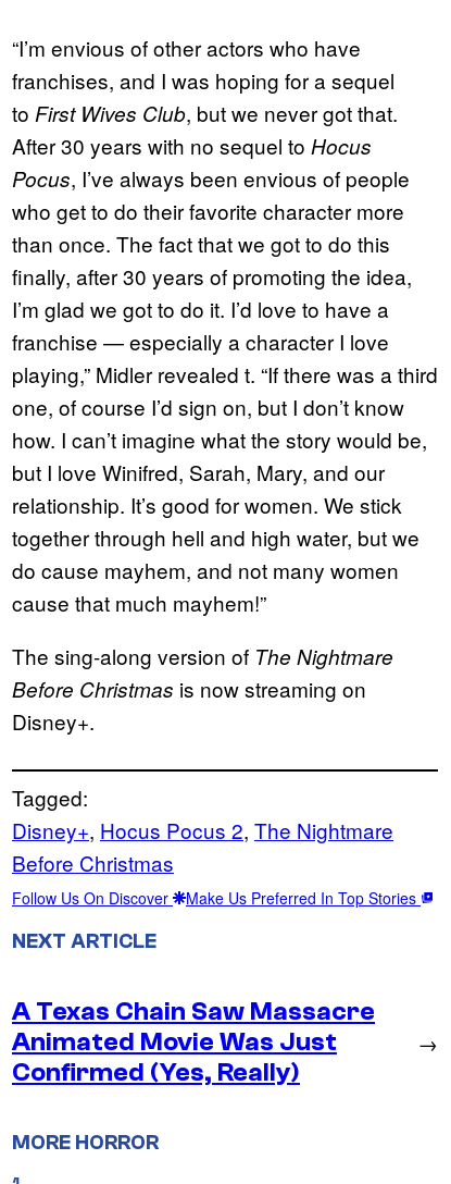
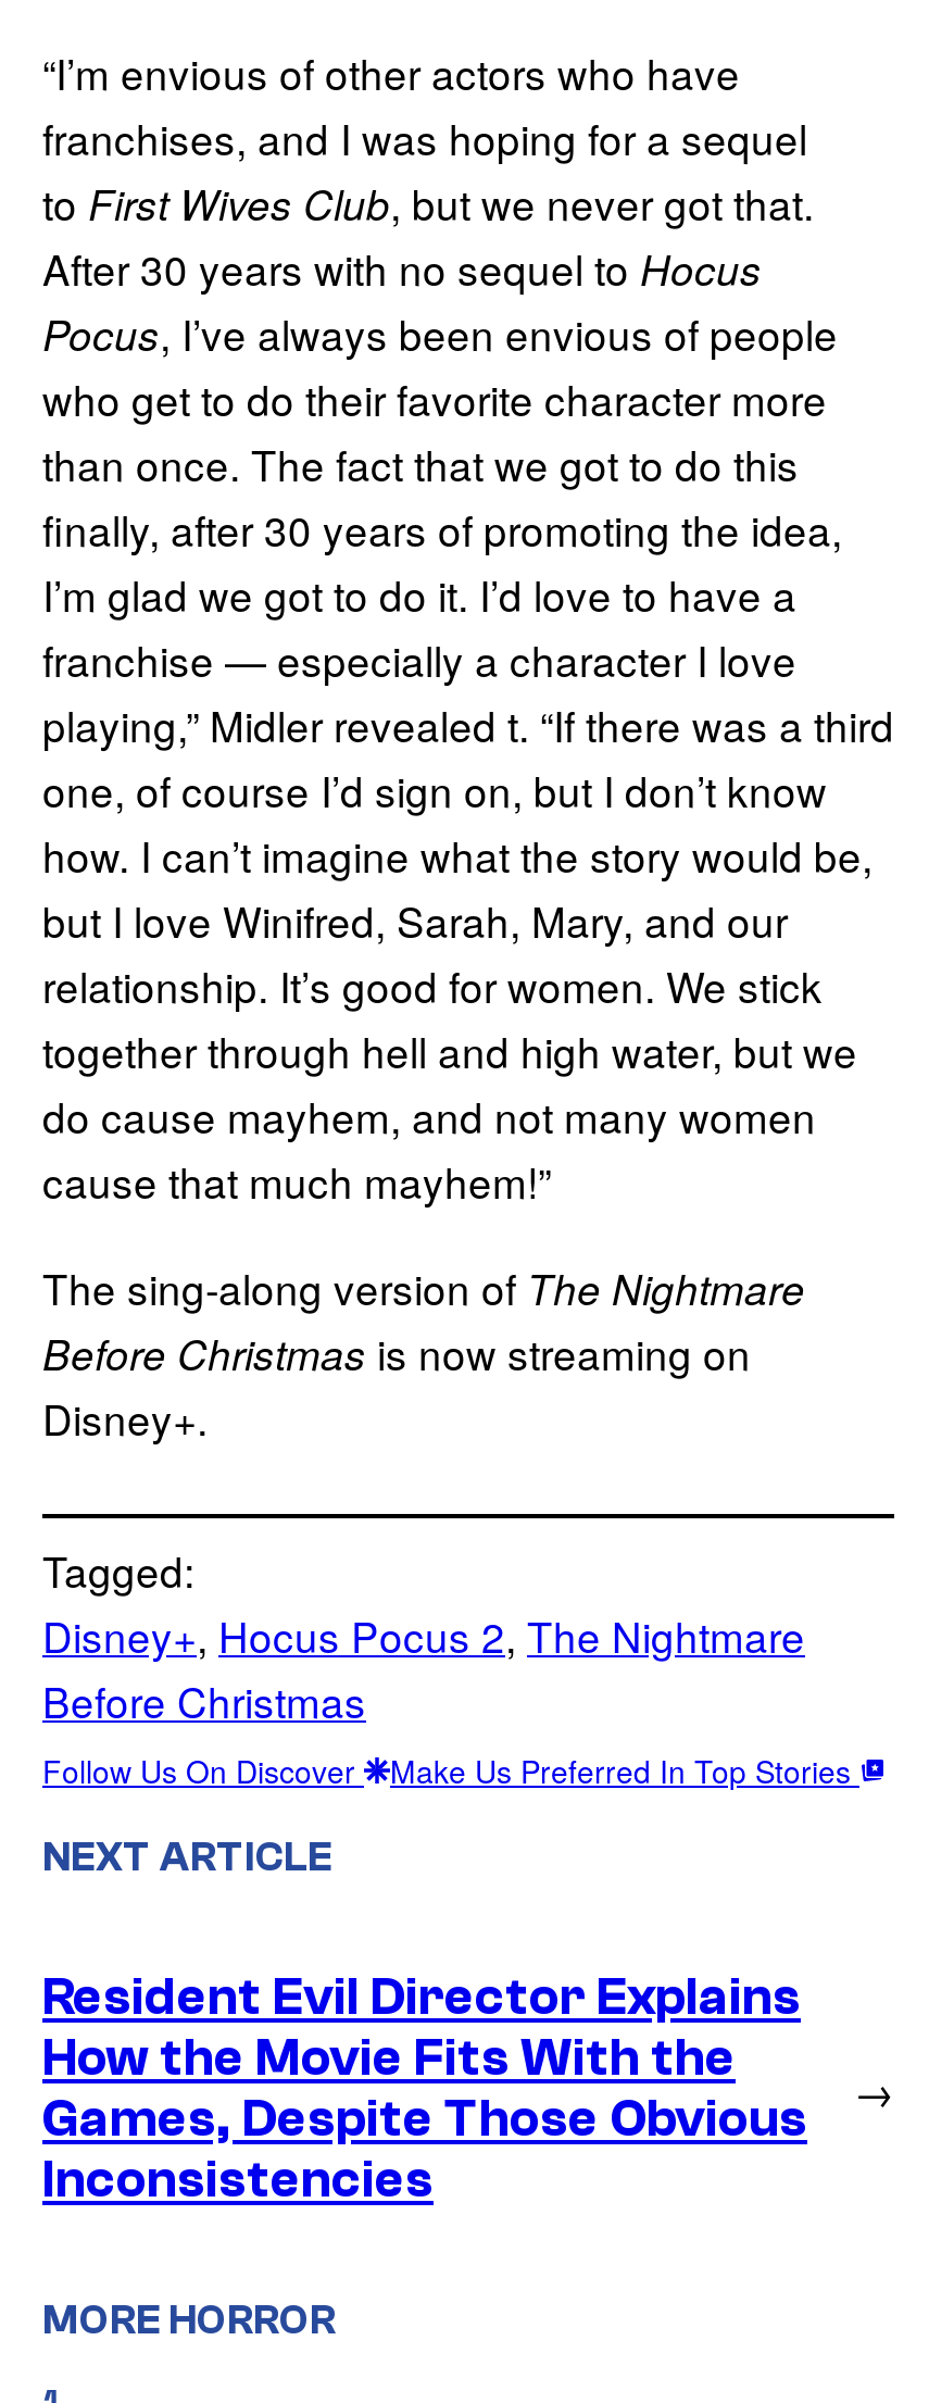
- A Texas Chain Saw Massacre
- Animated Movie Was Just
- Confirmed (Yes, Really)
+ Resident Evil Director Explains
+ How the Movie Fits With the
+ Games, Despite Those Obvious
+ Inconsistencies
